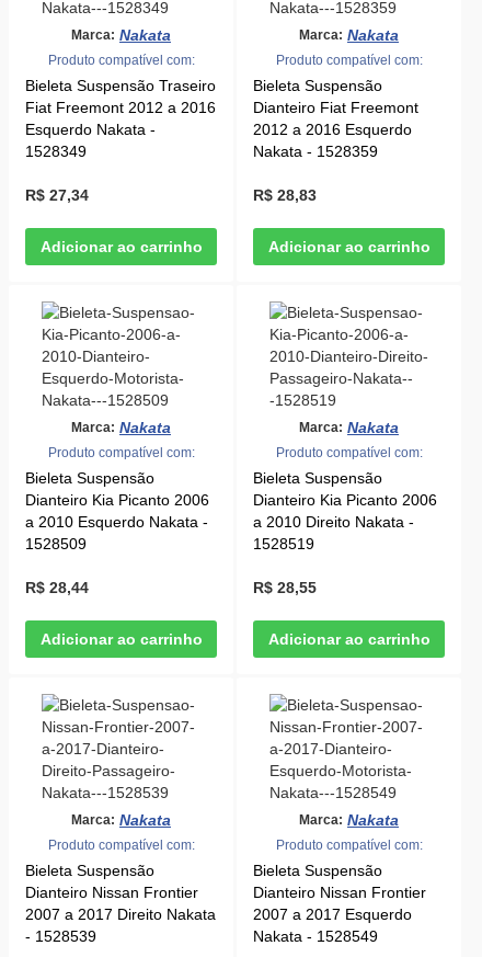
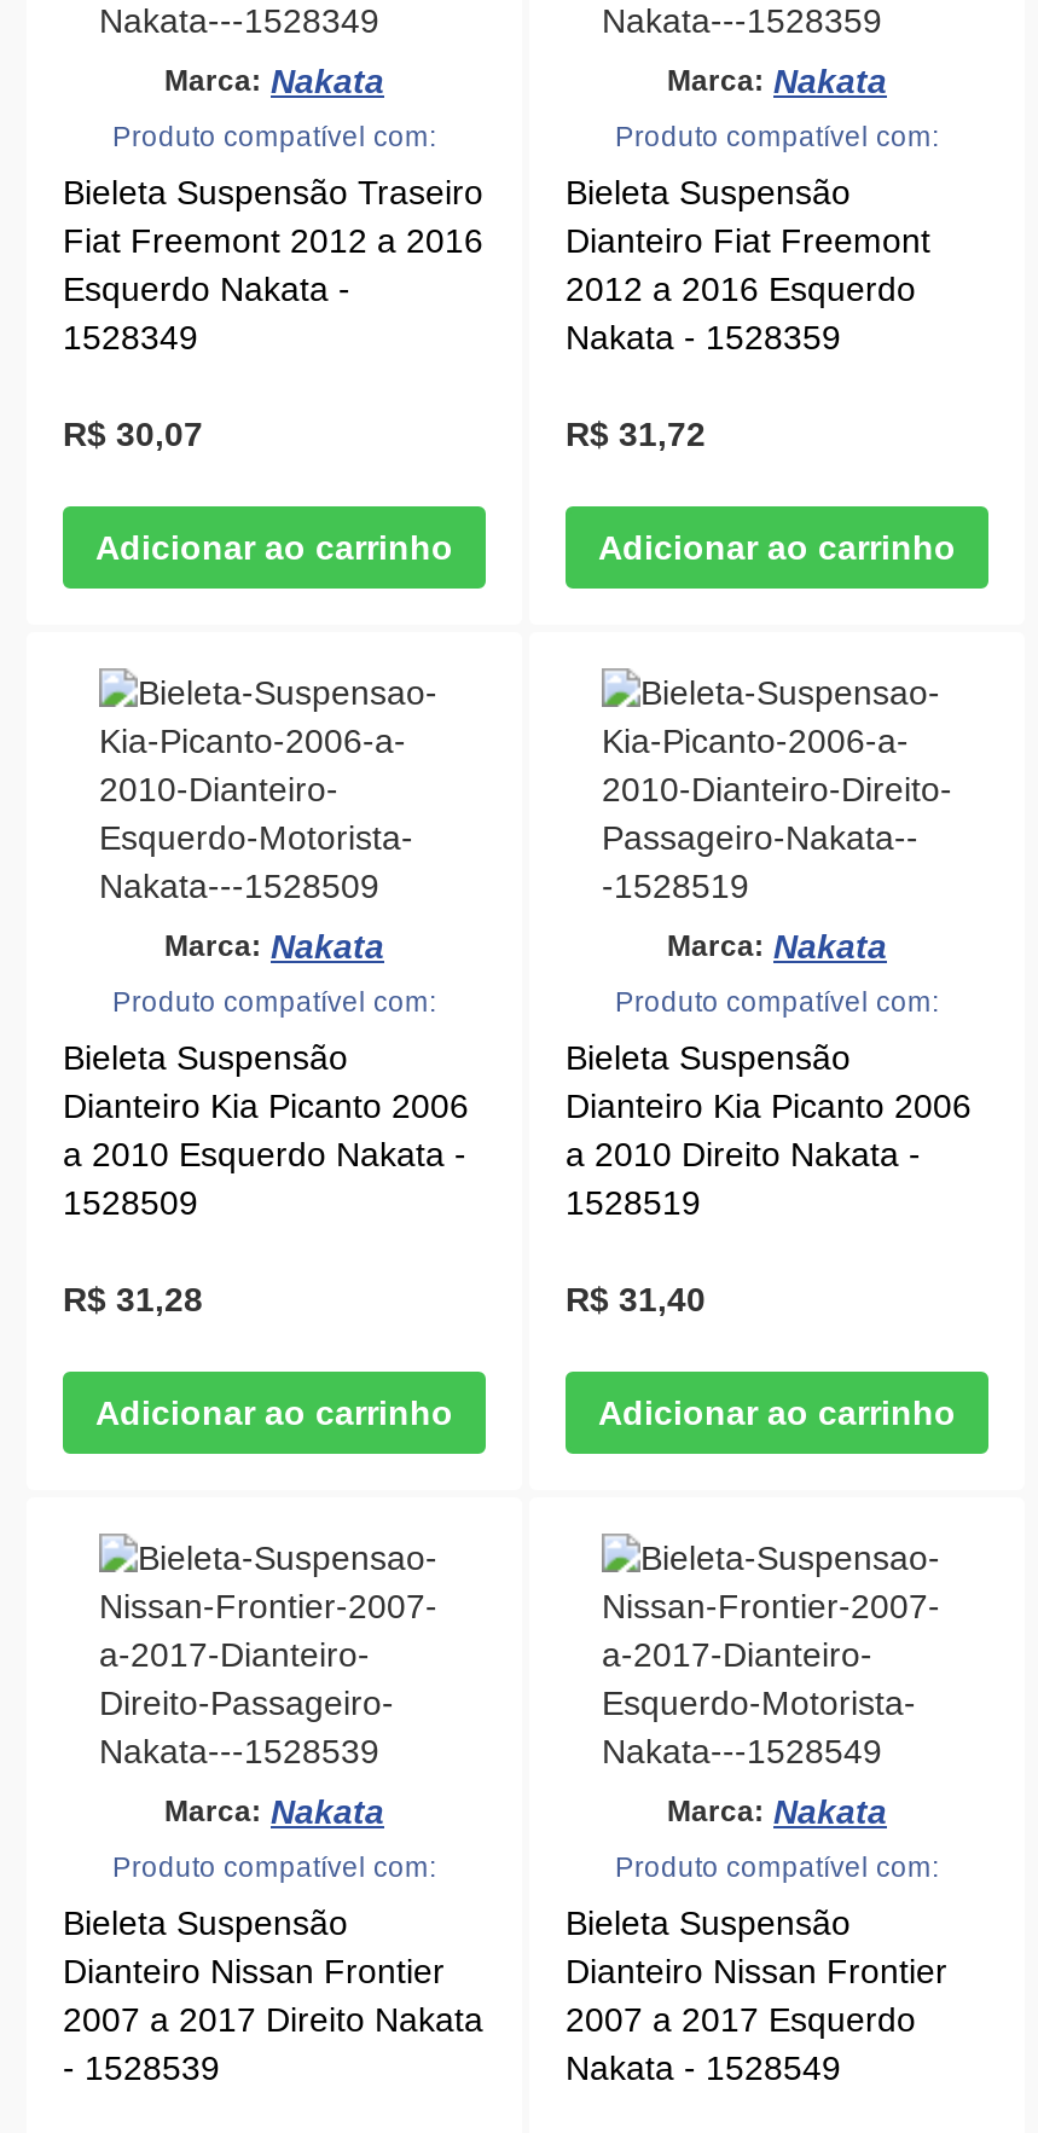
- R$ 27,34
+ R$ 30,07

- R$ 28,83
+ R$ 31,72

- R$ 28,44
+ R$ 31,28

- R$ 28,55
+ R$ 31,40
